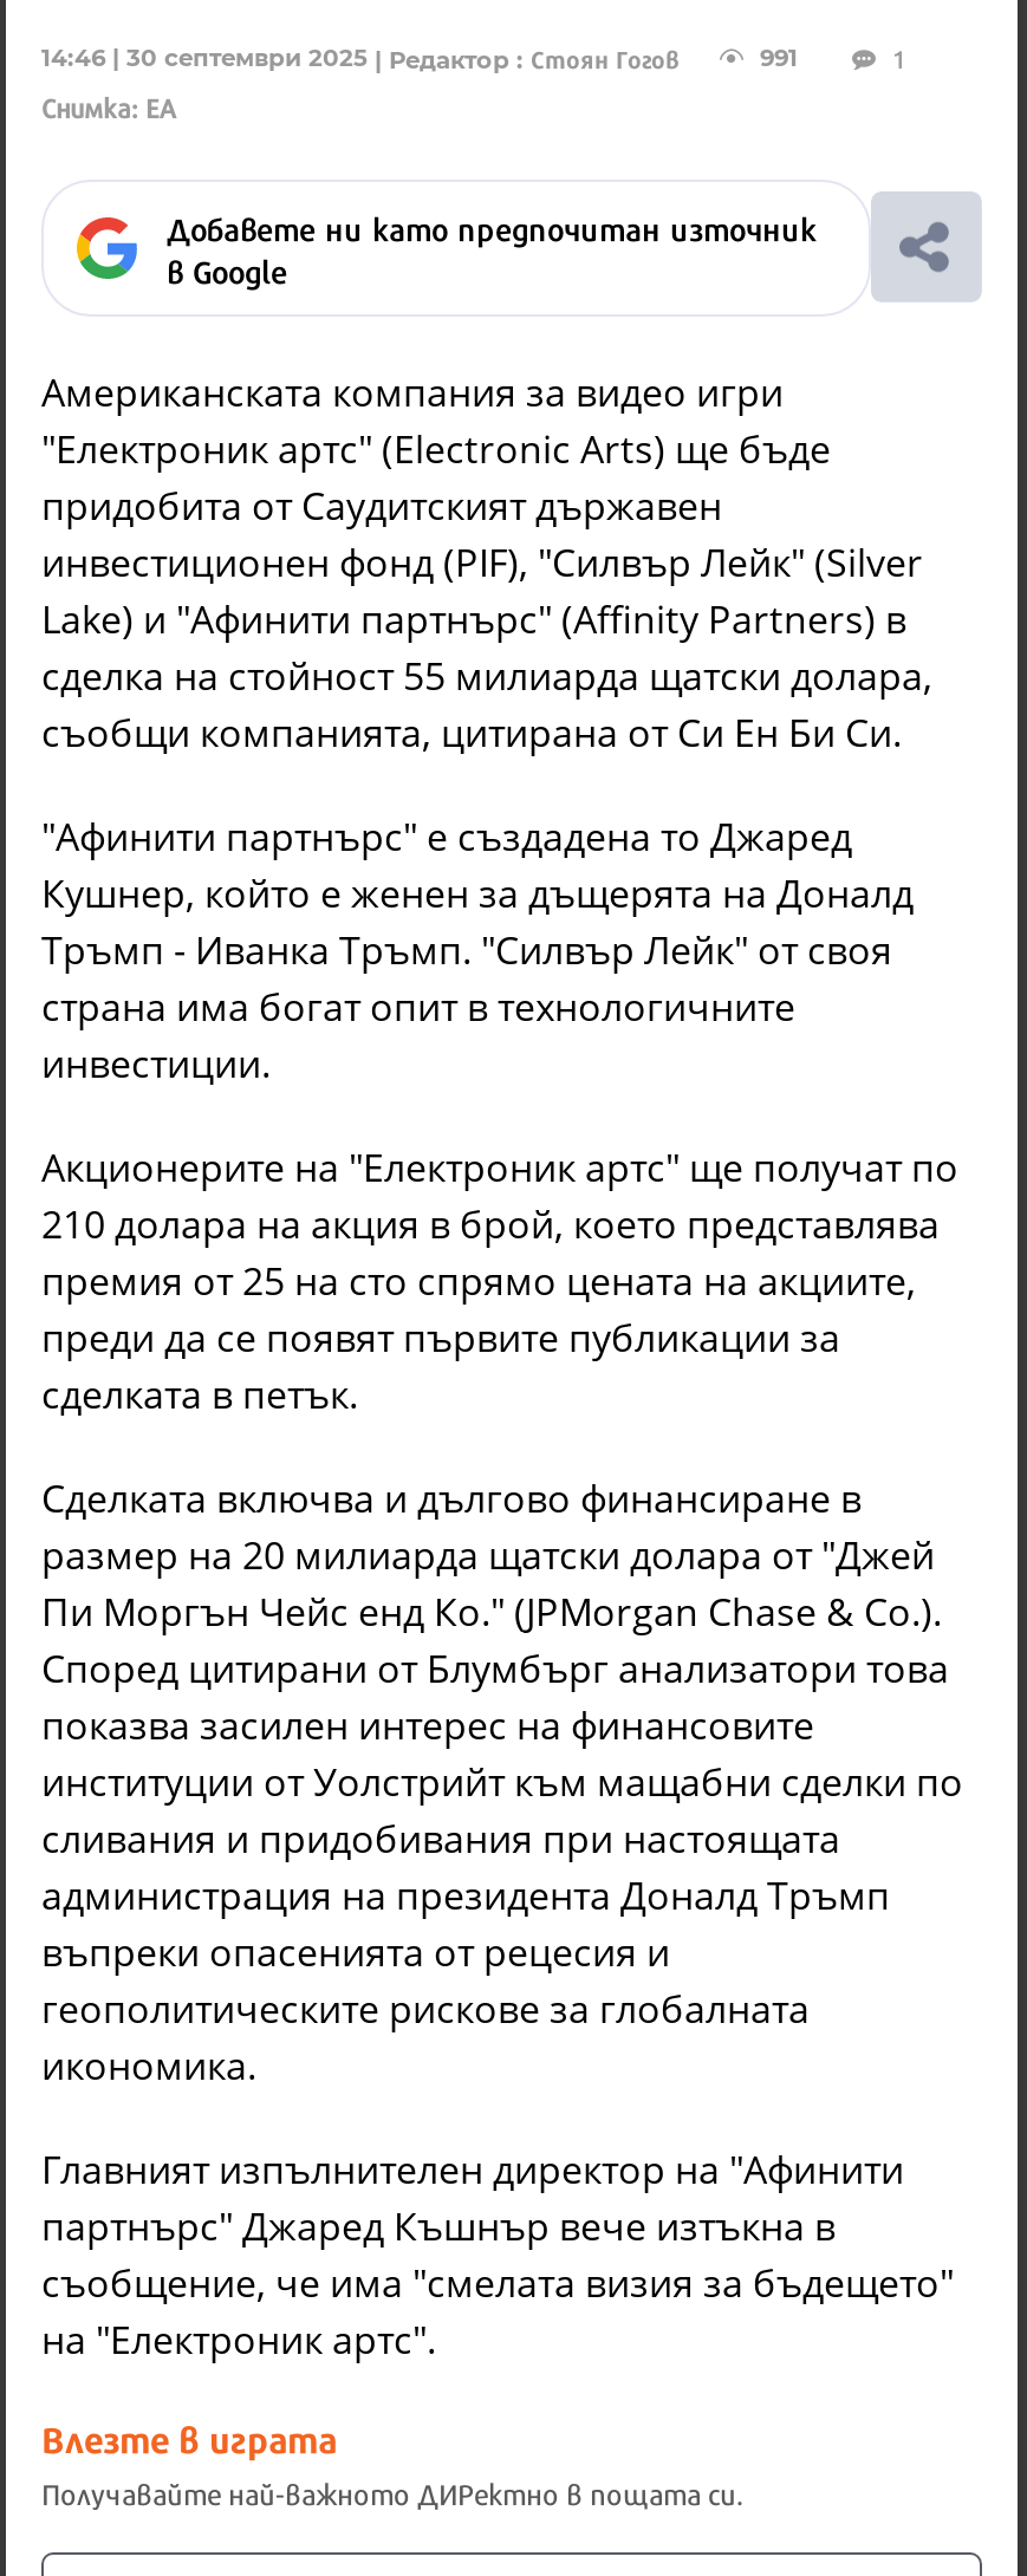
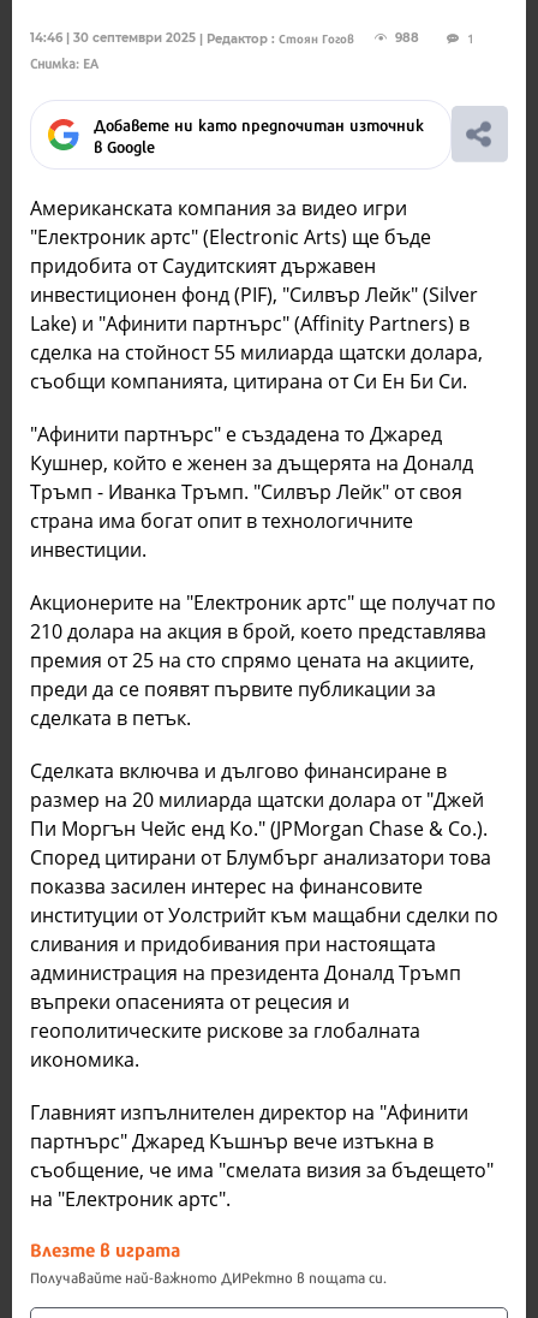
- 991
+ 988
